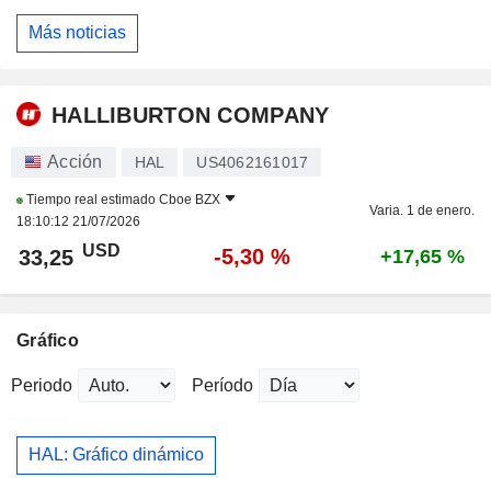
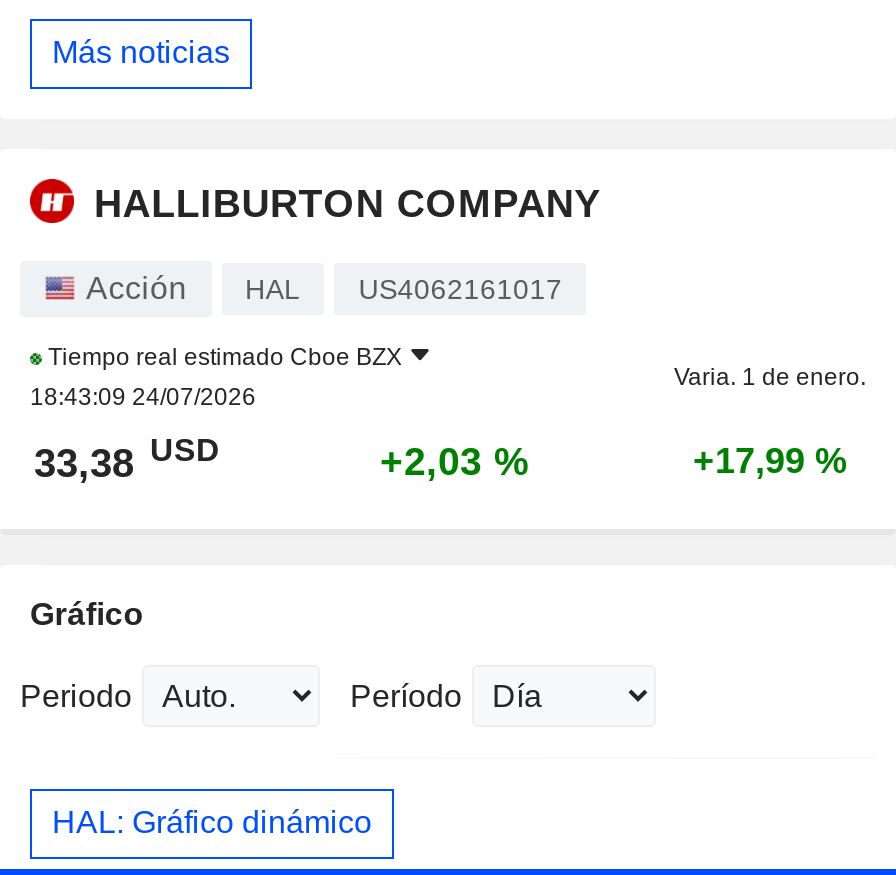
- 18:10:12 21/07/2026
+ 18:43:09 24/07/2026

- 33,25 USD
+ 33,38 USD

- -5,30 %
+ +2,03 %

- +17,65 %
+ +17,99 %
